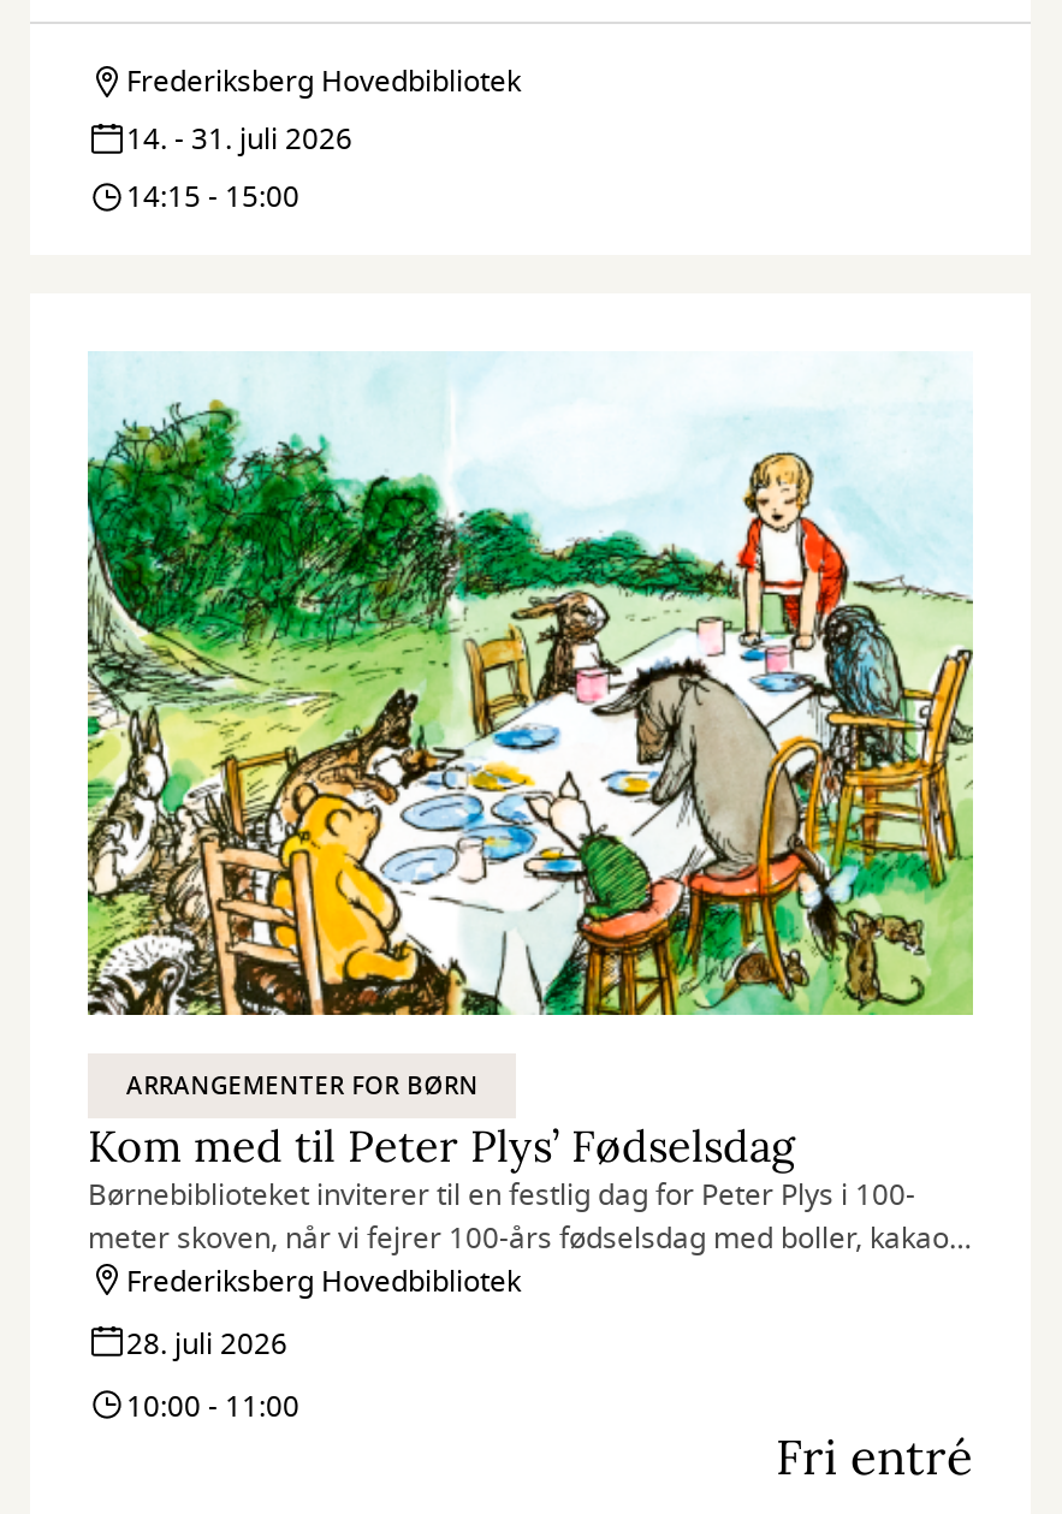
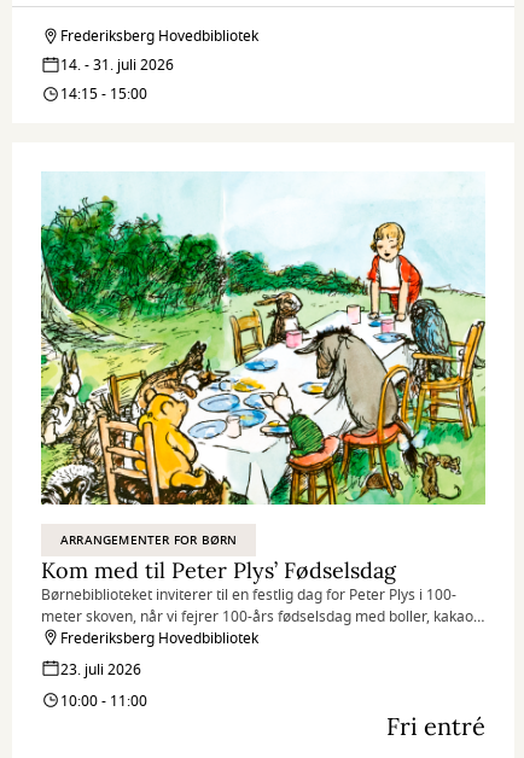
- 28. juli 2026
+ 23. juli 2026
